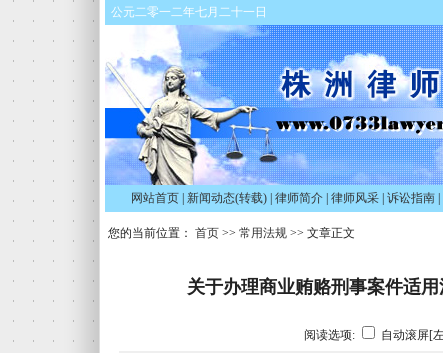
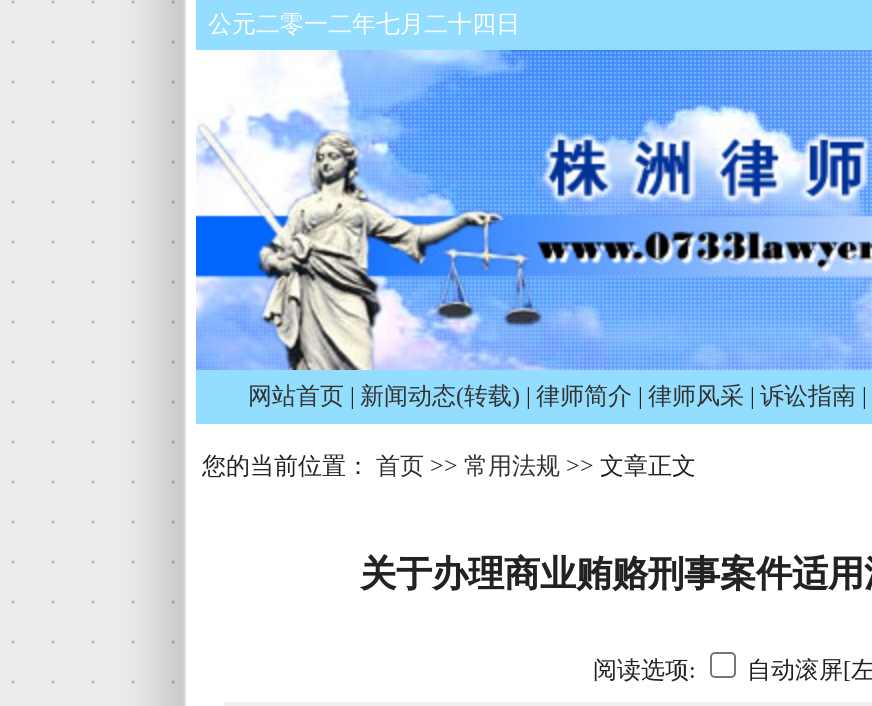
- 公元二零一二年七月二十一日
+ 公元二零一二年七月二十四日
